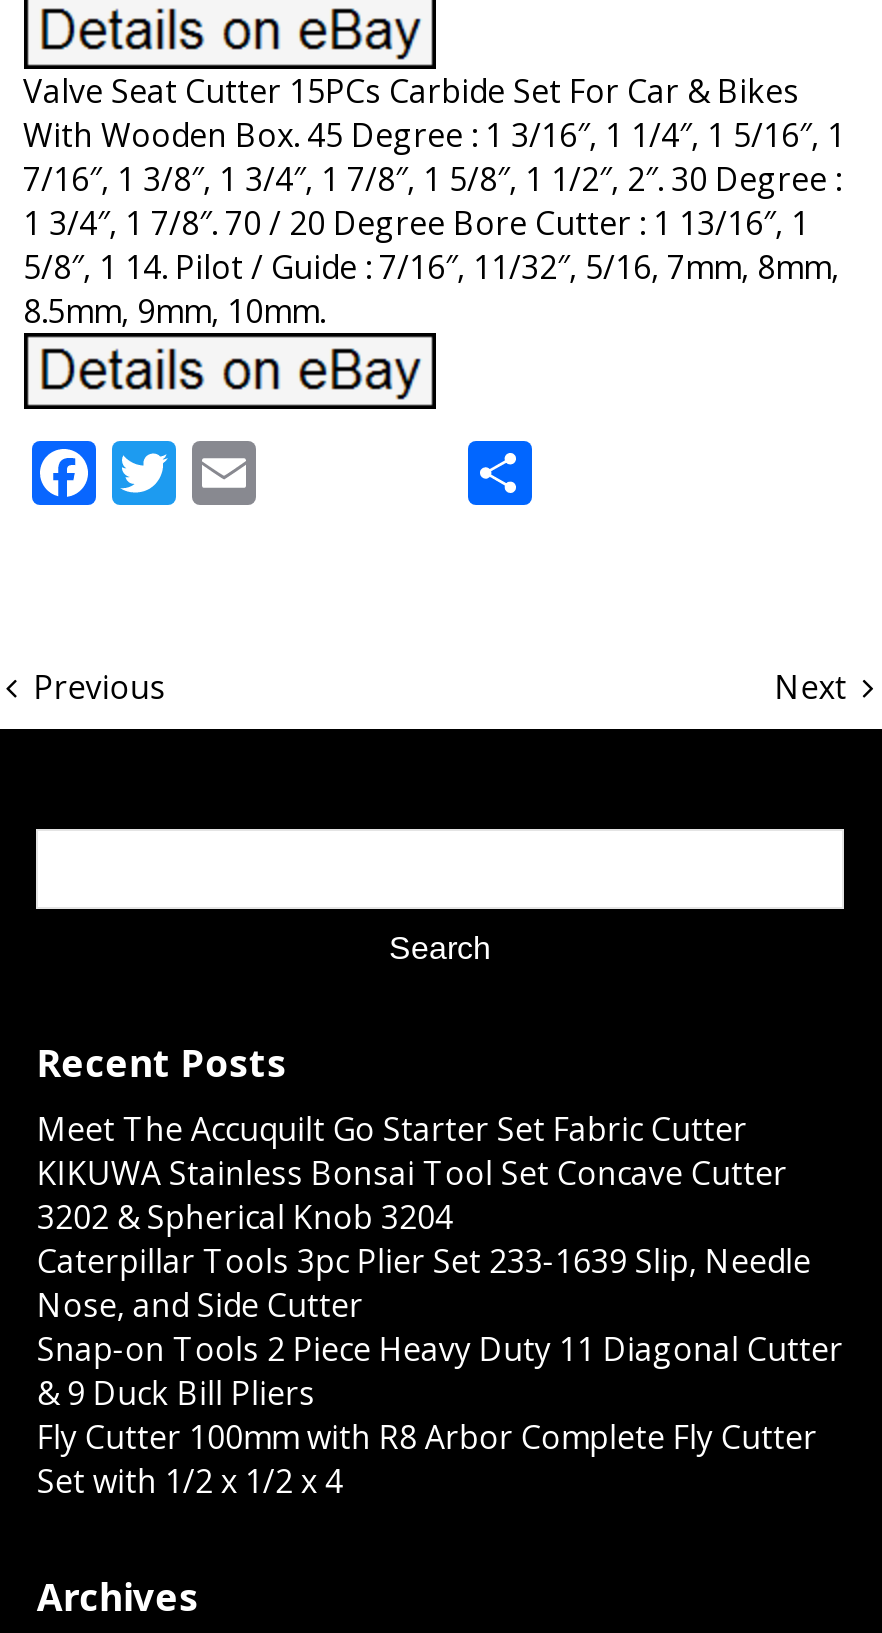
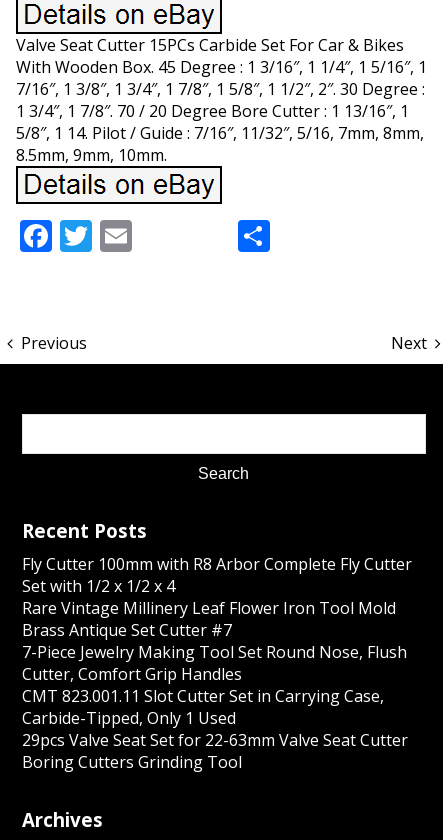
- Meet The Accuquilt Go Starter Set Fabric Cutter
- KIKUWA Stainless Bonsai Tool Set Concave Cutter
- 3202 & Spherical Knob 3204
- Caterpillar Tools 3pc Plier Set 233-1639 Slip, Needle
- Nose, and Side Cutter
- Snap-on Tools 2 Piece Heavy Duty 11 Diagonal Cutter
- & 9 Duck Bill Pliers

moved up: Fly Cutter 100mm with R8 Arbor Complete Fly Cutter | Set with 1/2 x 1/2 x 4

+ Rare Vintage Millinery Leaf Flower Iron Tool Mold
+ Brass Antique Set Cutter #7
+ 7-Piece Jewelry Making Tool Set Round Nose, Flush
+ Cutter, Comfort Grip Handles
+ CMT 823.001.11 Slot Cutter Set in Carrying Case,
+ Carbide-Tipped, Only 1 Used
+ 29pcs Valve Seat Set for 22-63mm Valve Seat Cutter
+ Boring Cutters Grinding Tool
